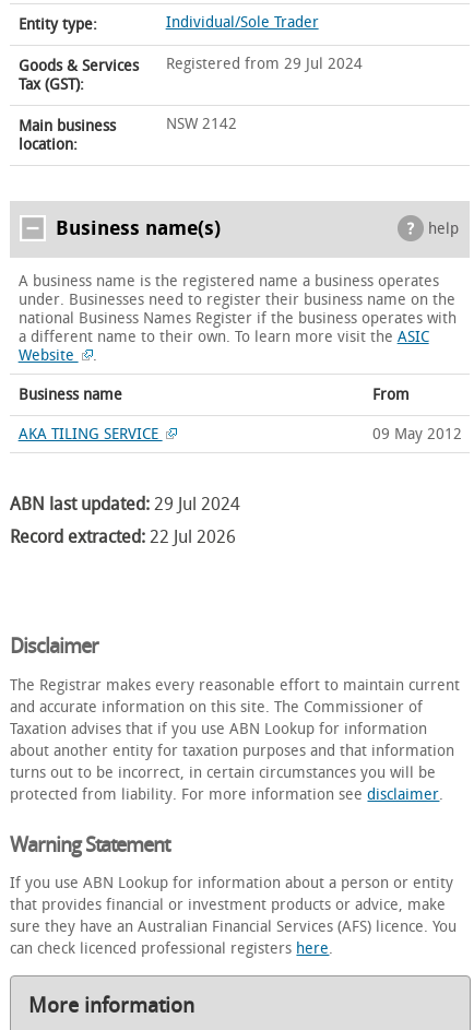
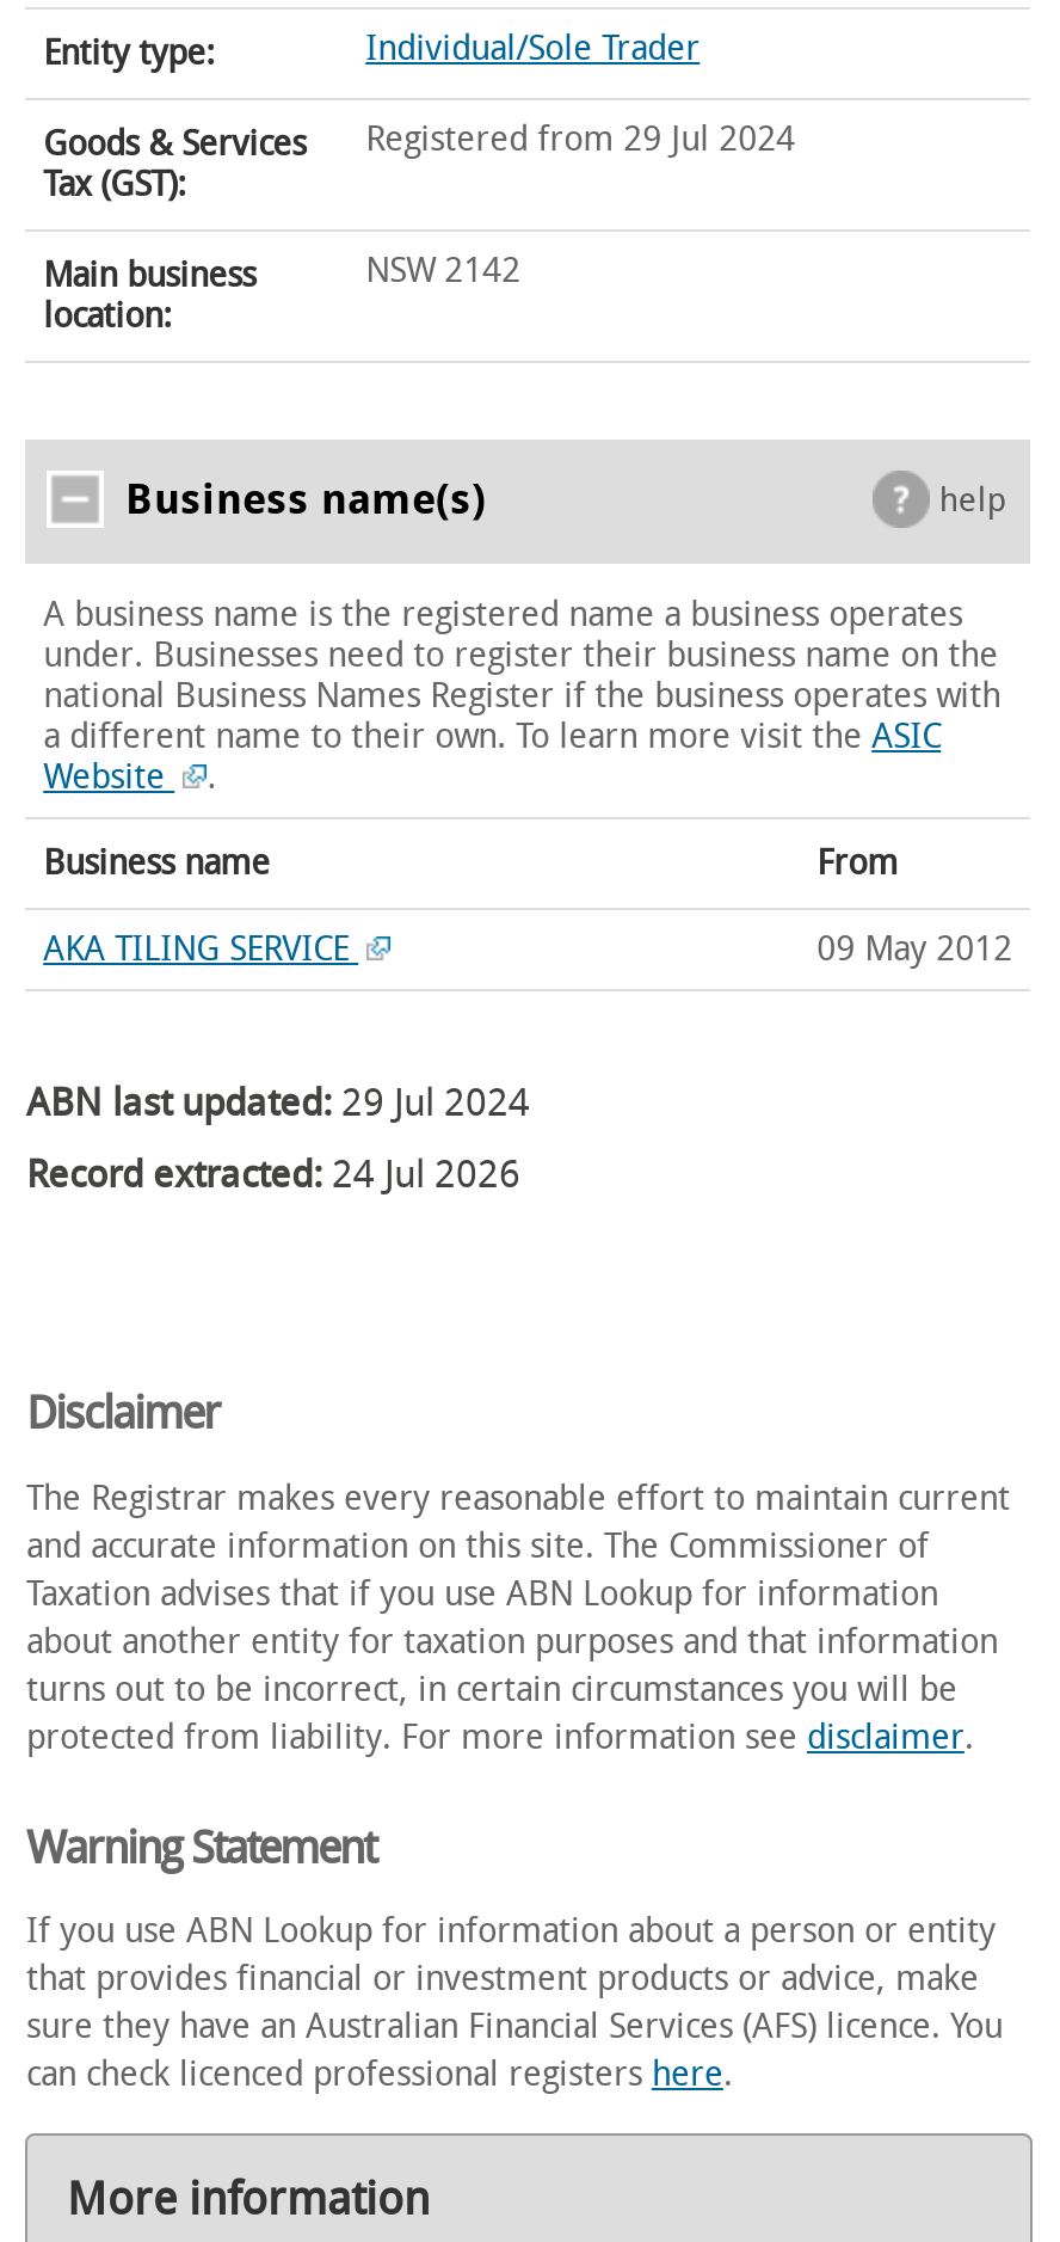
- Record extracted: 22 Jul 2026
+ Record extracted: 24 Jul 2026
